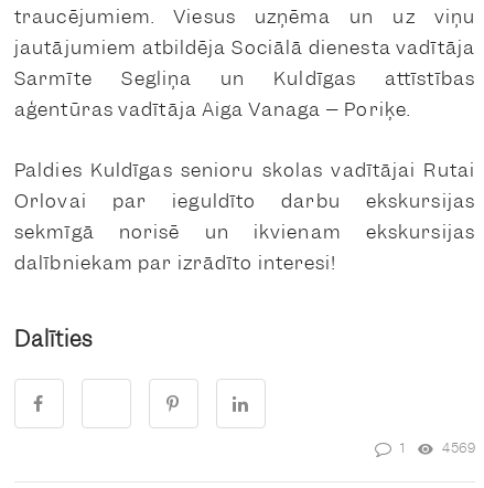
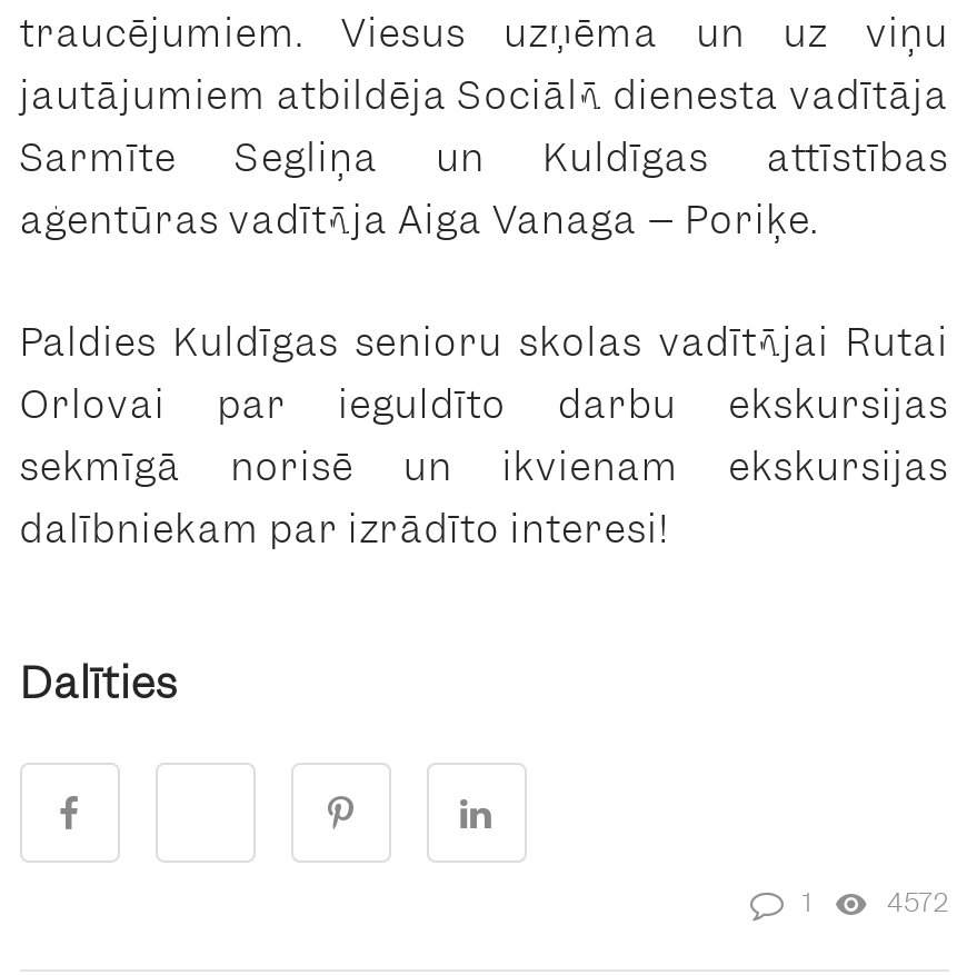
- 4569
+ 4572
